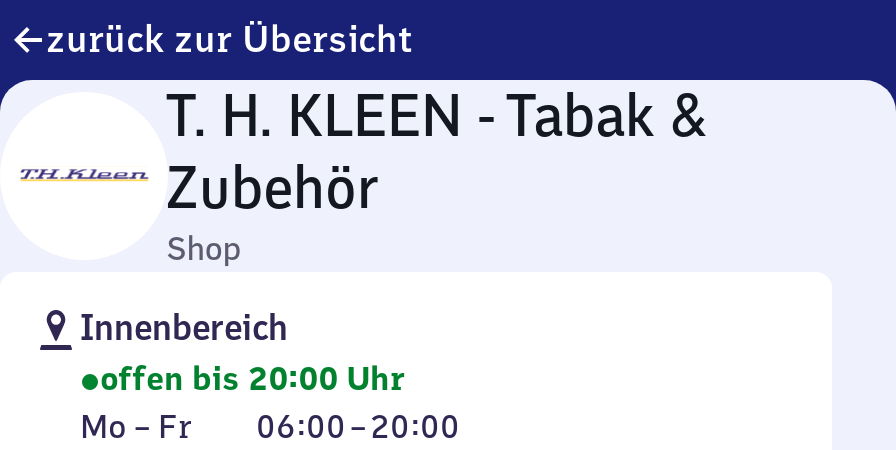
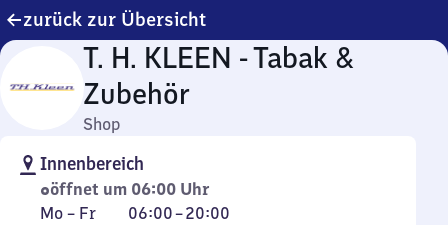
- offen bis 20:00 Uhr
+ öffnet um 06:00 Uhr
